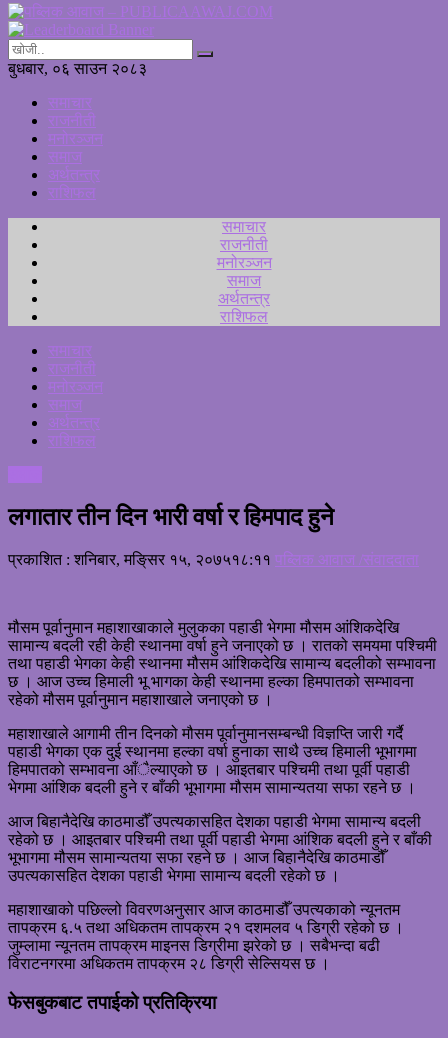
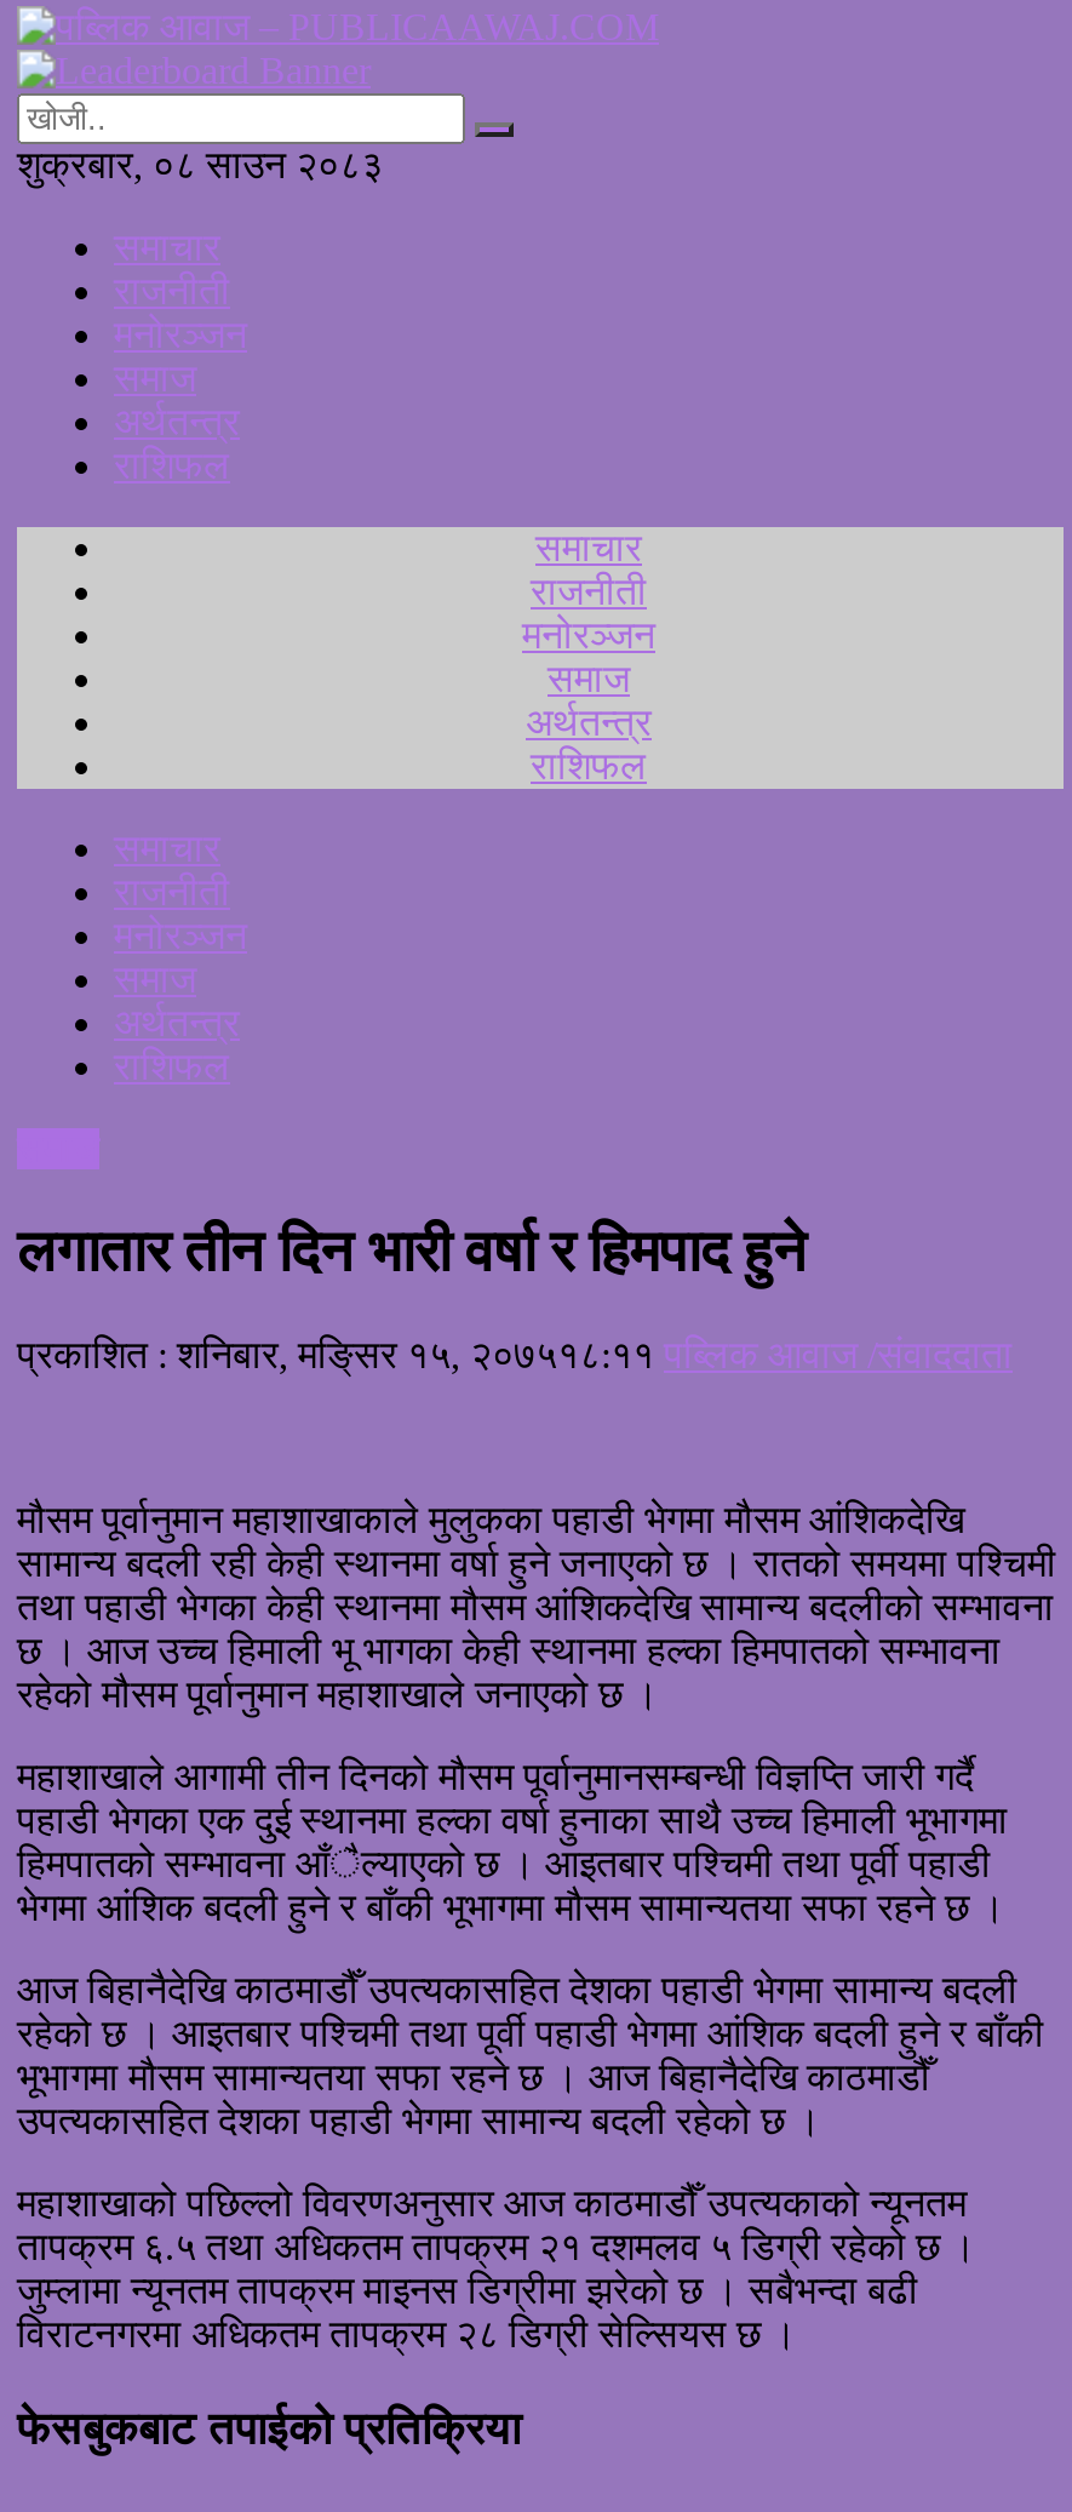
- बुधबार, ०६ साउन २०८३
+ शुक्रबार, ०८ साउन २०८३
